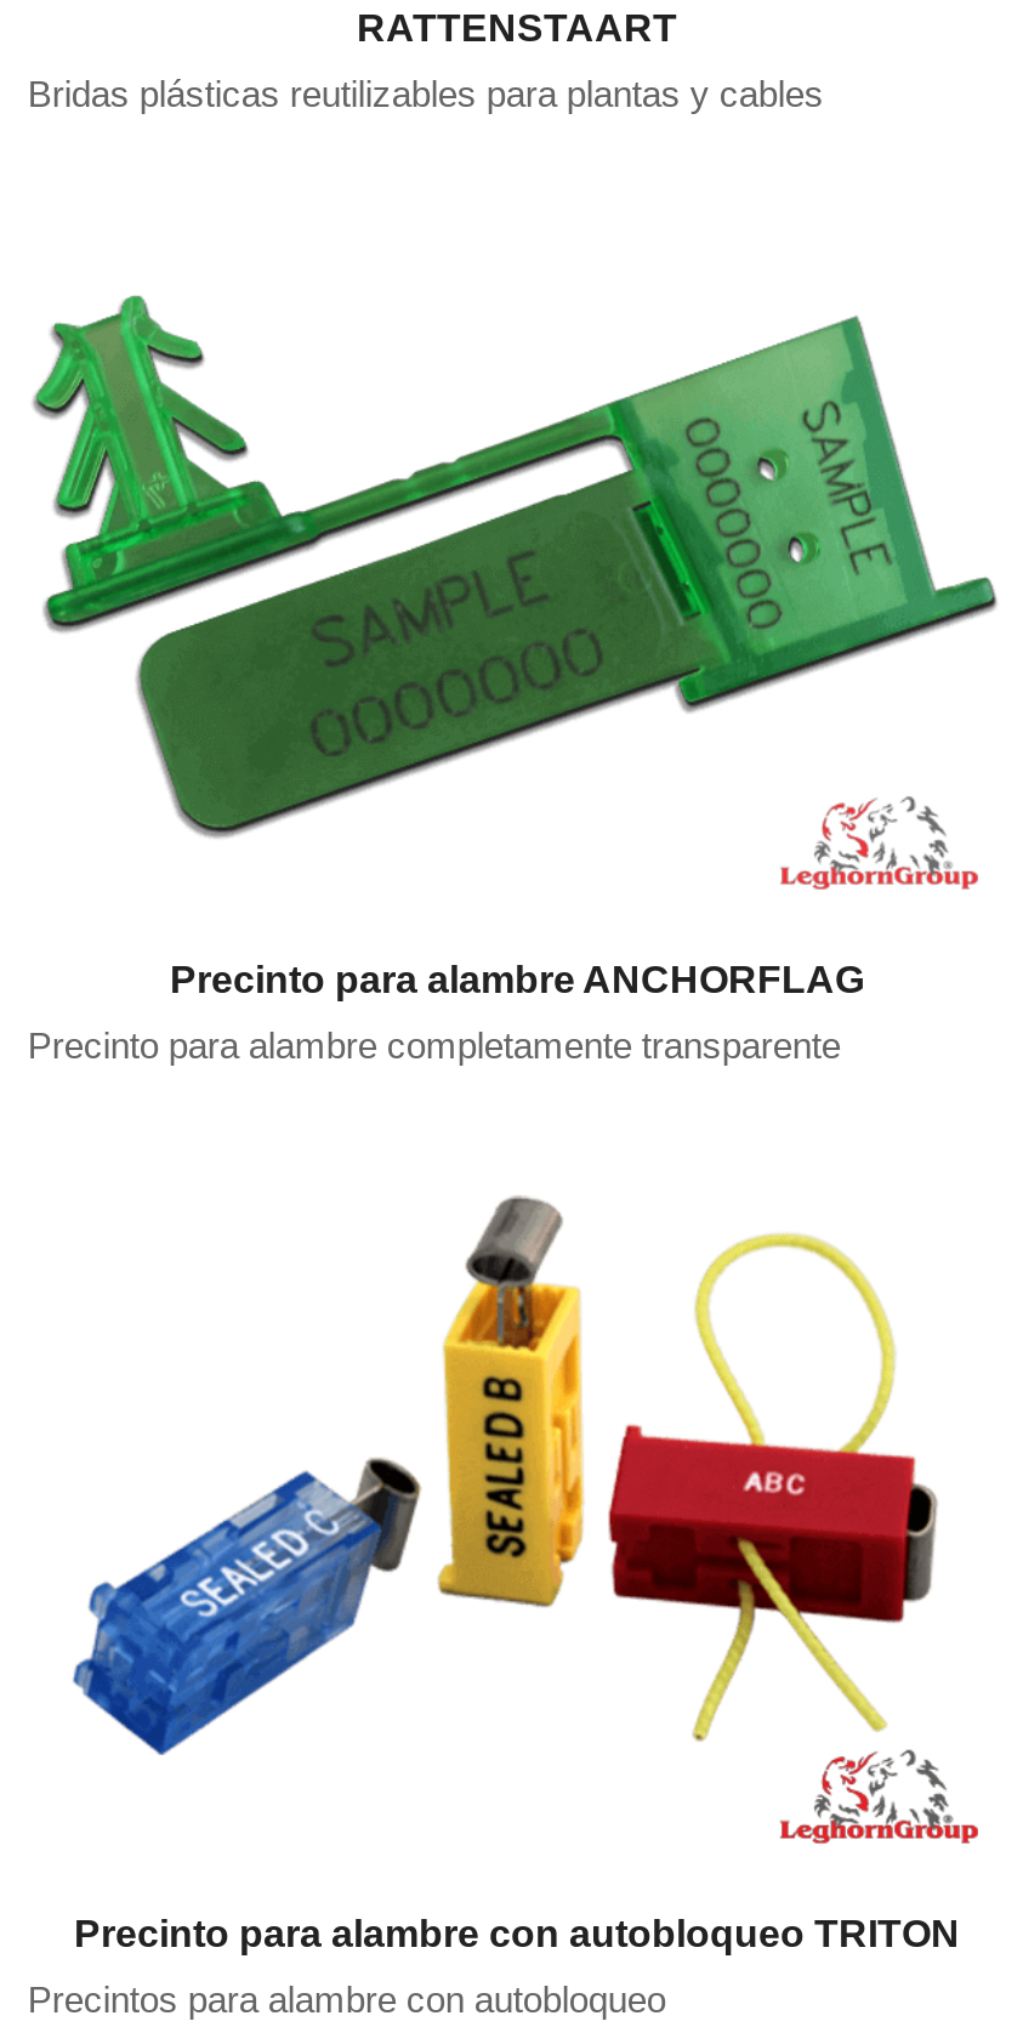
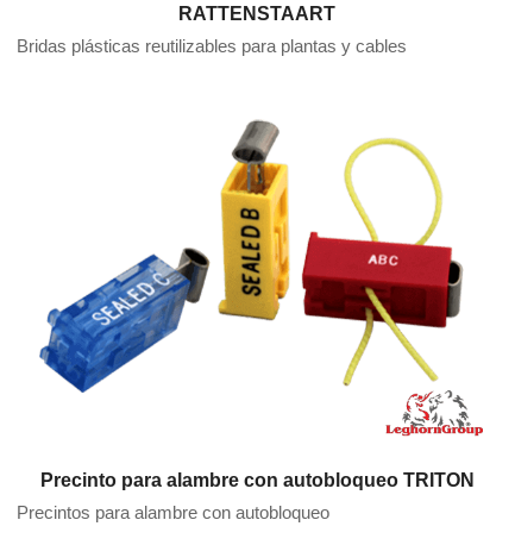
- [image]

- Precinto para alambre ANCHORFLAG
- Precinto para alambre completamente transparente
